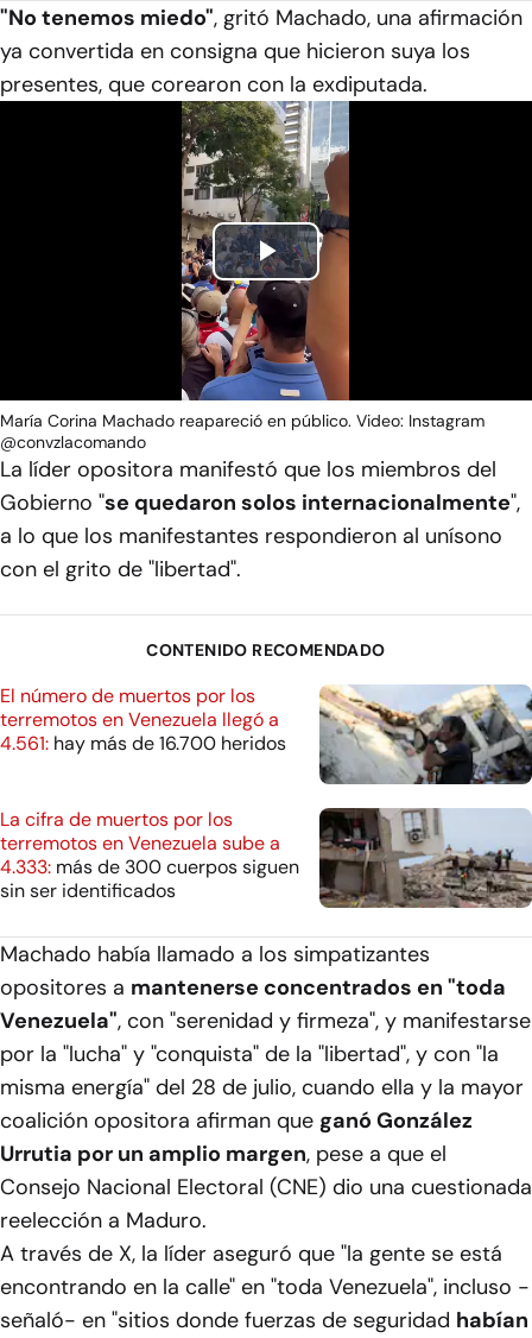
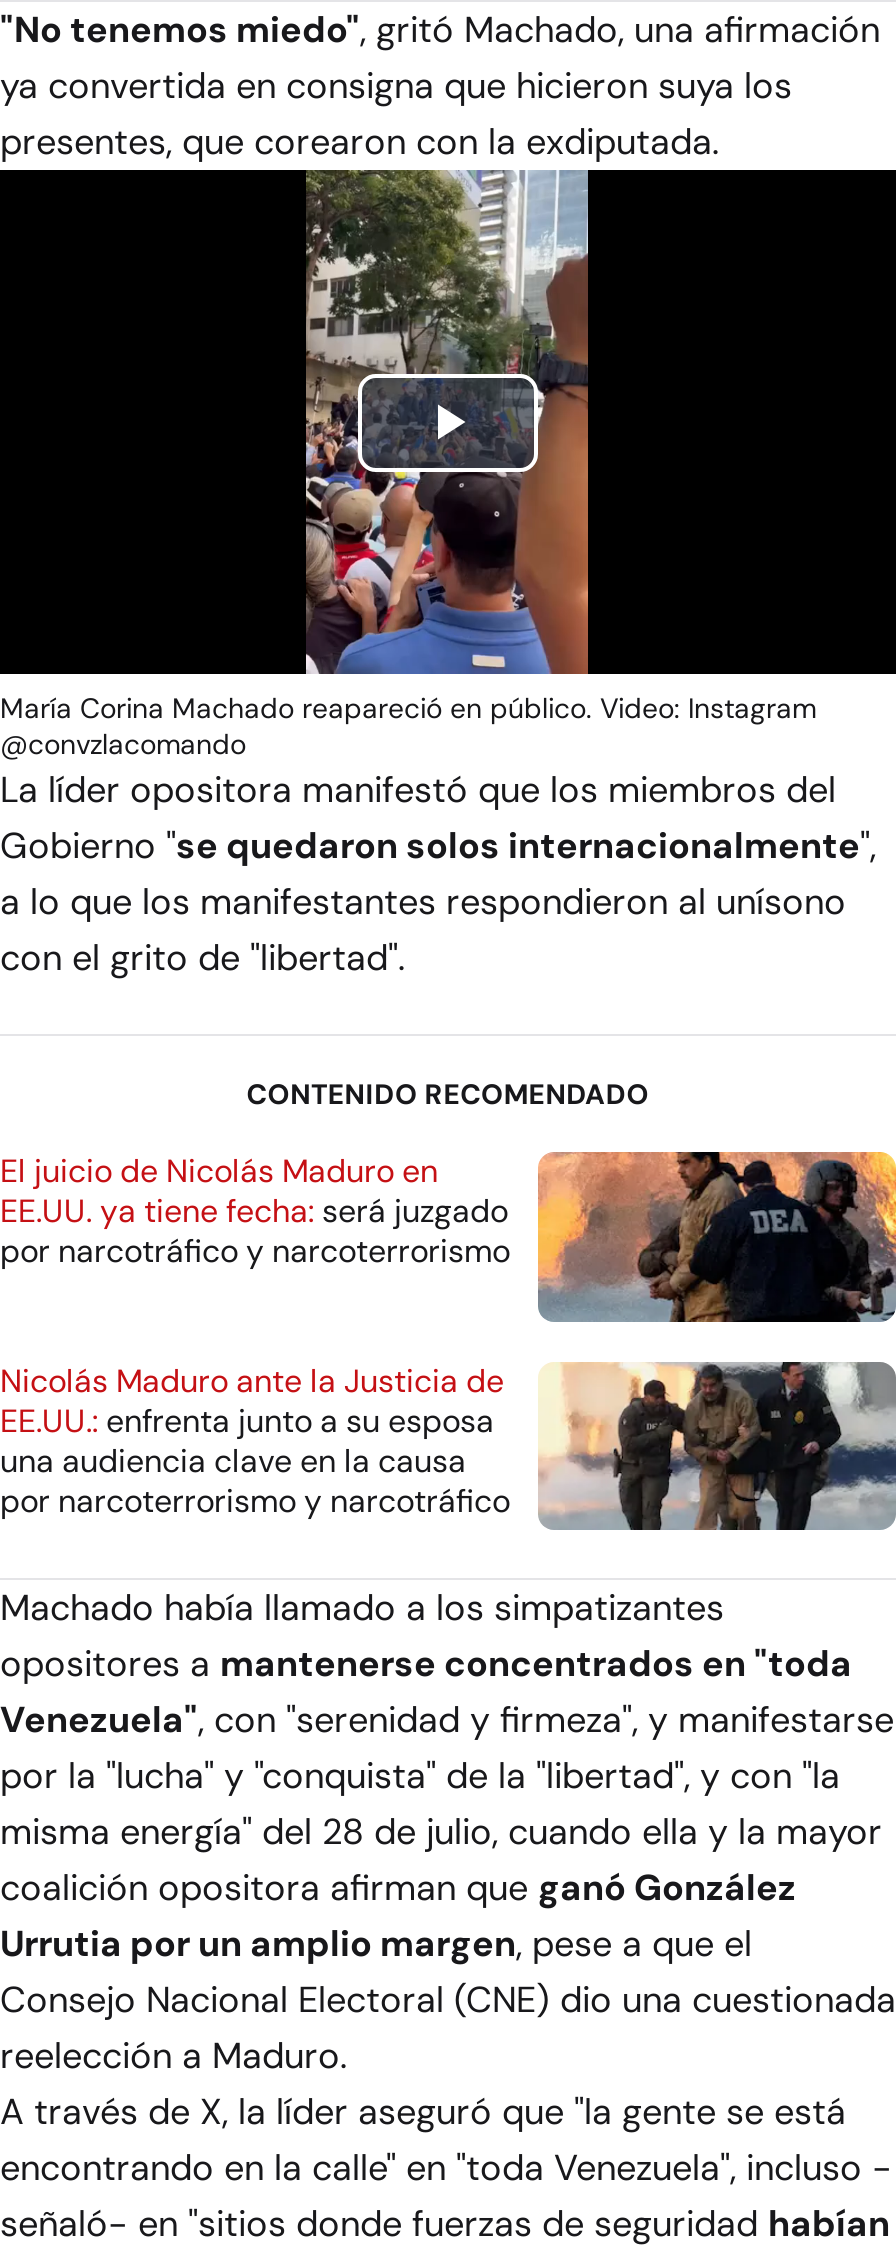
- [image]
- El número de muertos por los
- terremotos en Venezuela llegó a
- 4.561: hay más de 16.700 heridos
+ [image]
+ El juicio de Nicolás Maduro en
+ EE.UU. ya tiene fecha: será juzgado
+ por narcotráfico y narcoterrorismo

- [image]
- La cifra de muertos por los
- terremotos en Venezuela sube a
- 4.333: más de 300 cuerpos siguen
- sin ser identificados
+ [image]
+ Nicolás Maduro ante la Justicia de
+ EE.UU.: enfrenta junto a su esposa
+ una audiencia clave en la causa
+ por narcoterrorismo y narcotráfico
